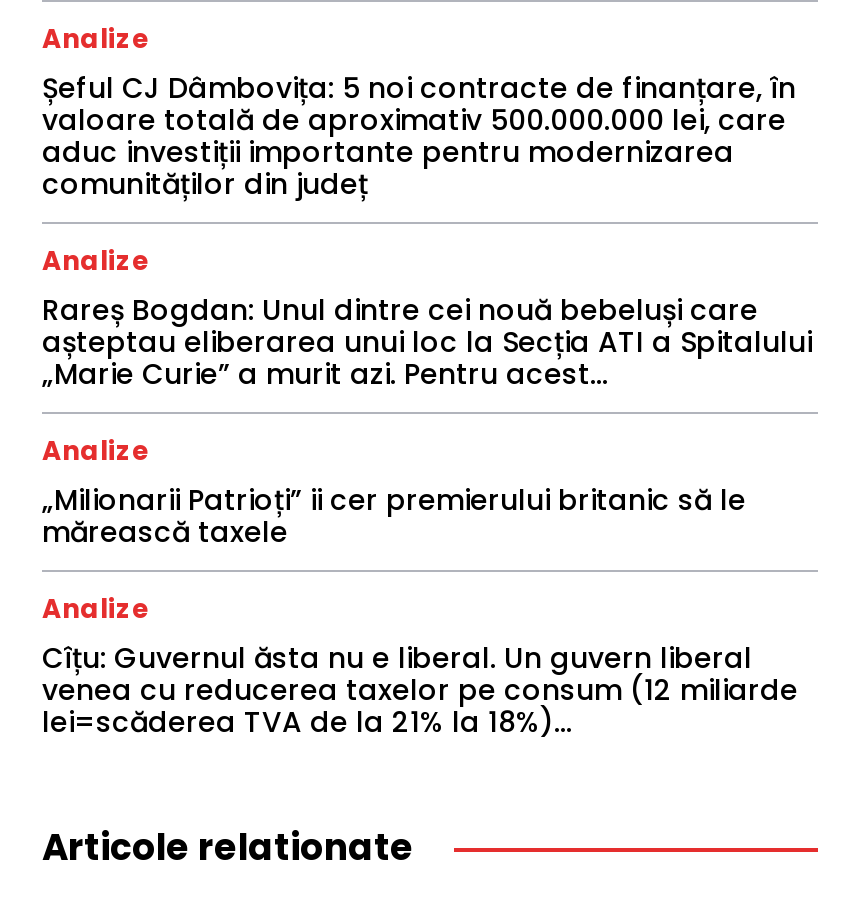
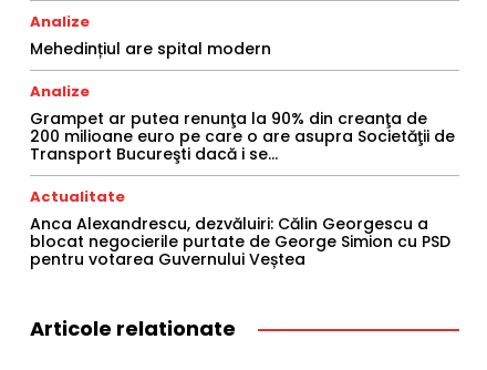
- Șeful CJ Dâmbovița: 5 noi contracte de finanțare, în
- valoare totală de aproximativ 500.000.000 lei, care
- aduc investiții importante pentru modernizarea
- comunităților din județ
+ Mehedințiul are spital modern

- Rareș Bogdan: Unul dintre cei nouă bebeluși care
- așteptau eliberarea unui loc la Secția ATI a Spitalului
- „Marie Curie” a murit azi. Pentru acest...
- Analize
- „Milionarii Patrioți” ii cer premierului britanic să le
- mărească taxele
- Analize
- Cîțu: Guvernul ăsta nu e liberal. Un guvern liberal
- venea cu reducerea taxelor pe consum (12 miliarde
- lei=scăderea TVA de la 21% la 18%)...
+ Grampet ar putea renunţa la 90% din creanţa de
+ 200 milioane euro pe care o are asupra Societăţii de
+ Transport Bucureşti dacă i se...
+ Actualitate
+ Anca Alexandrescu, dezvăluiri: Călin Georgescu a
+ blocat negocierile purtate de George Simion cu PSD
+ pentru votarea Guvernului Veștea
